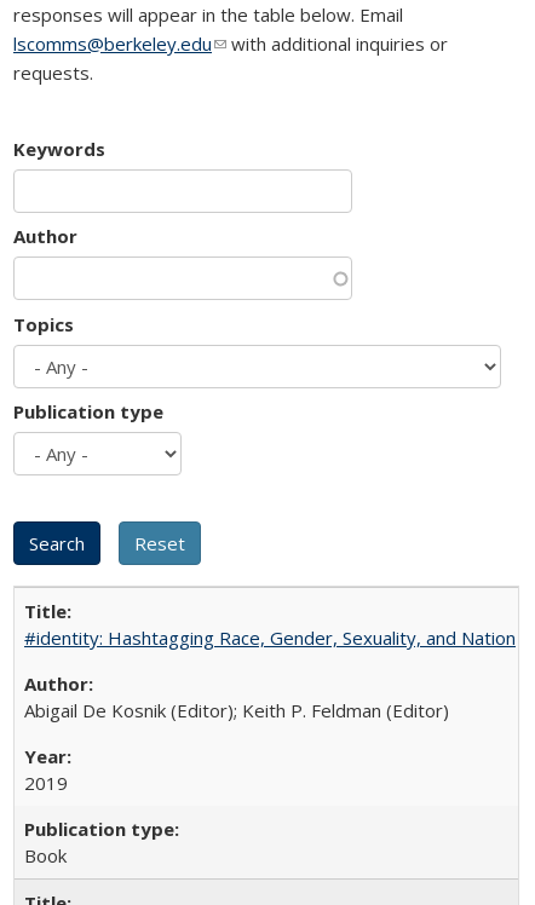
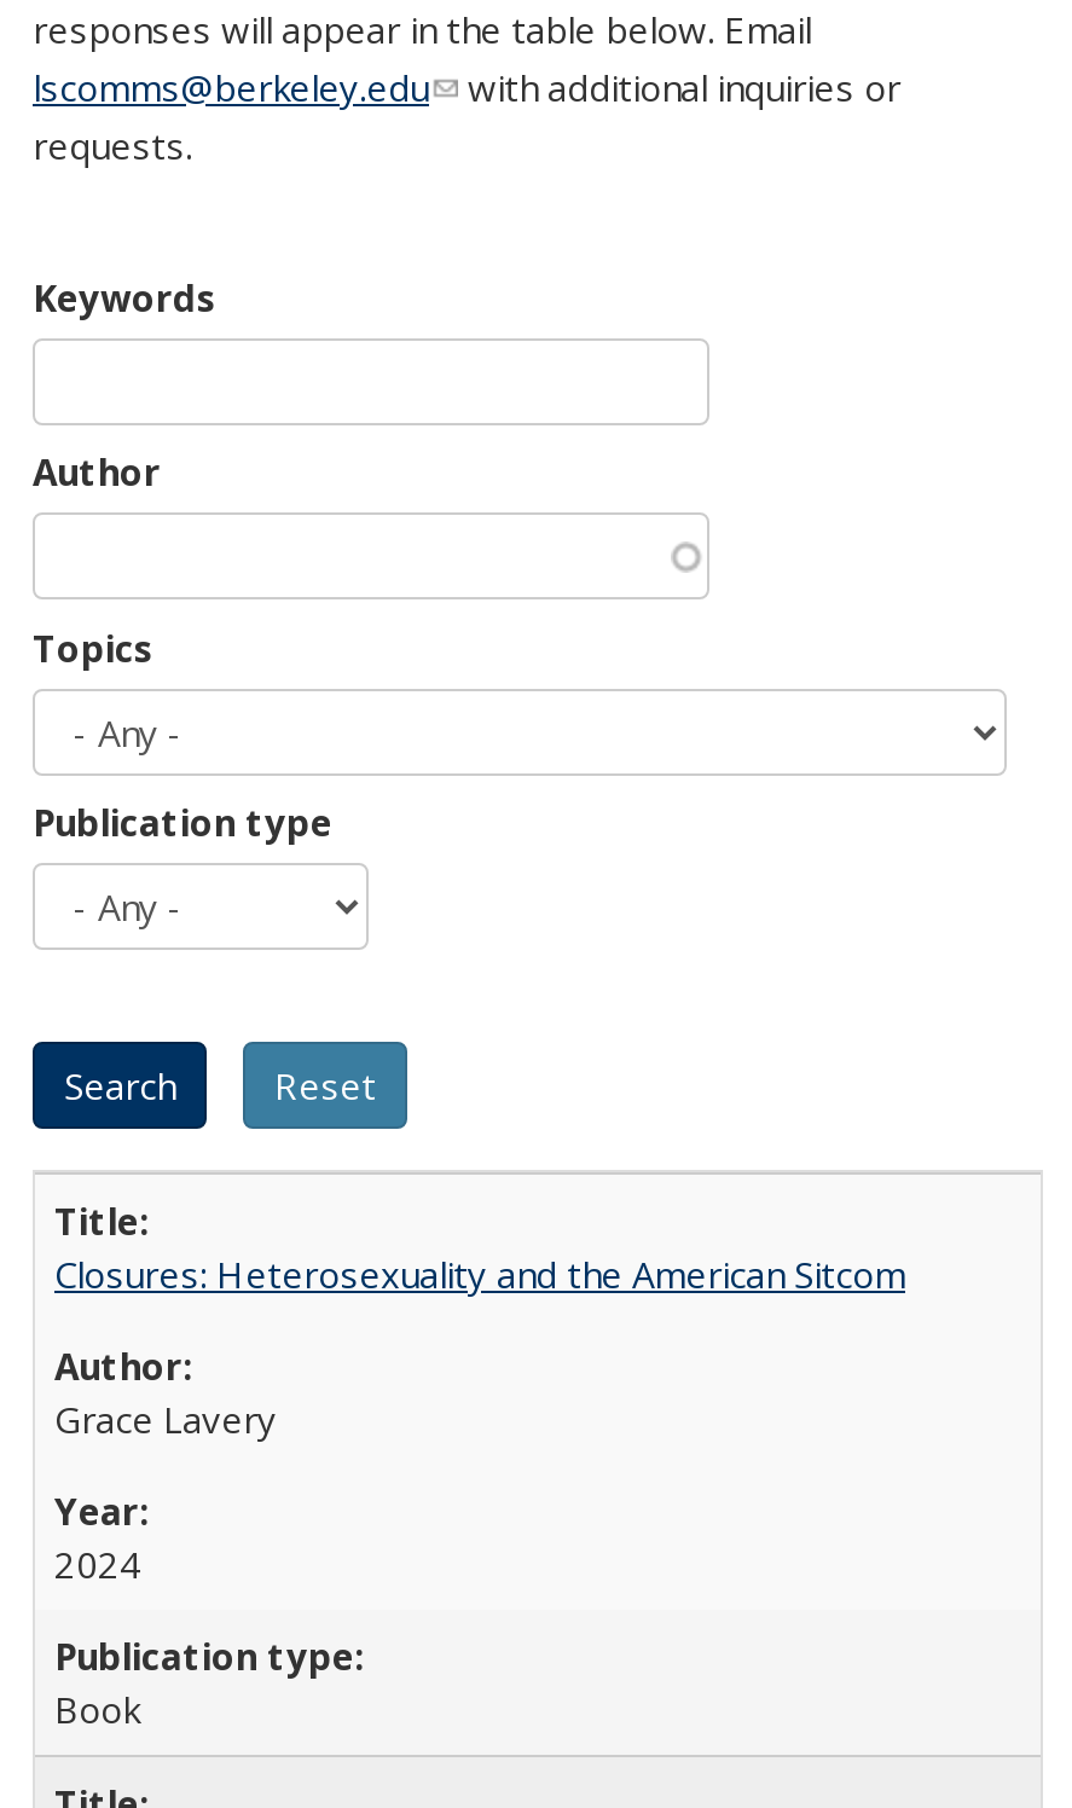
- #identity: Hashtagging Race, Gender, Sexuality, and Nation
+ Closures: Heterosexuality and the American Sitcom

- Abigail De Kosnik (Editor); Keith P. Feldman (Editor)
+ Grace Lavery

- 2019
+ 2024
